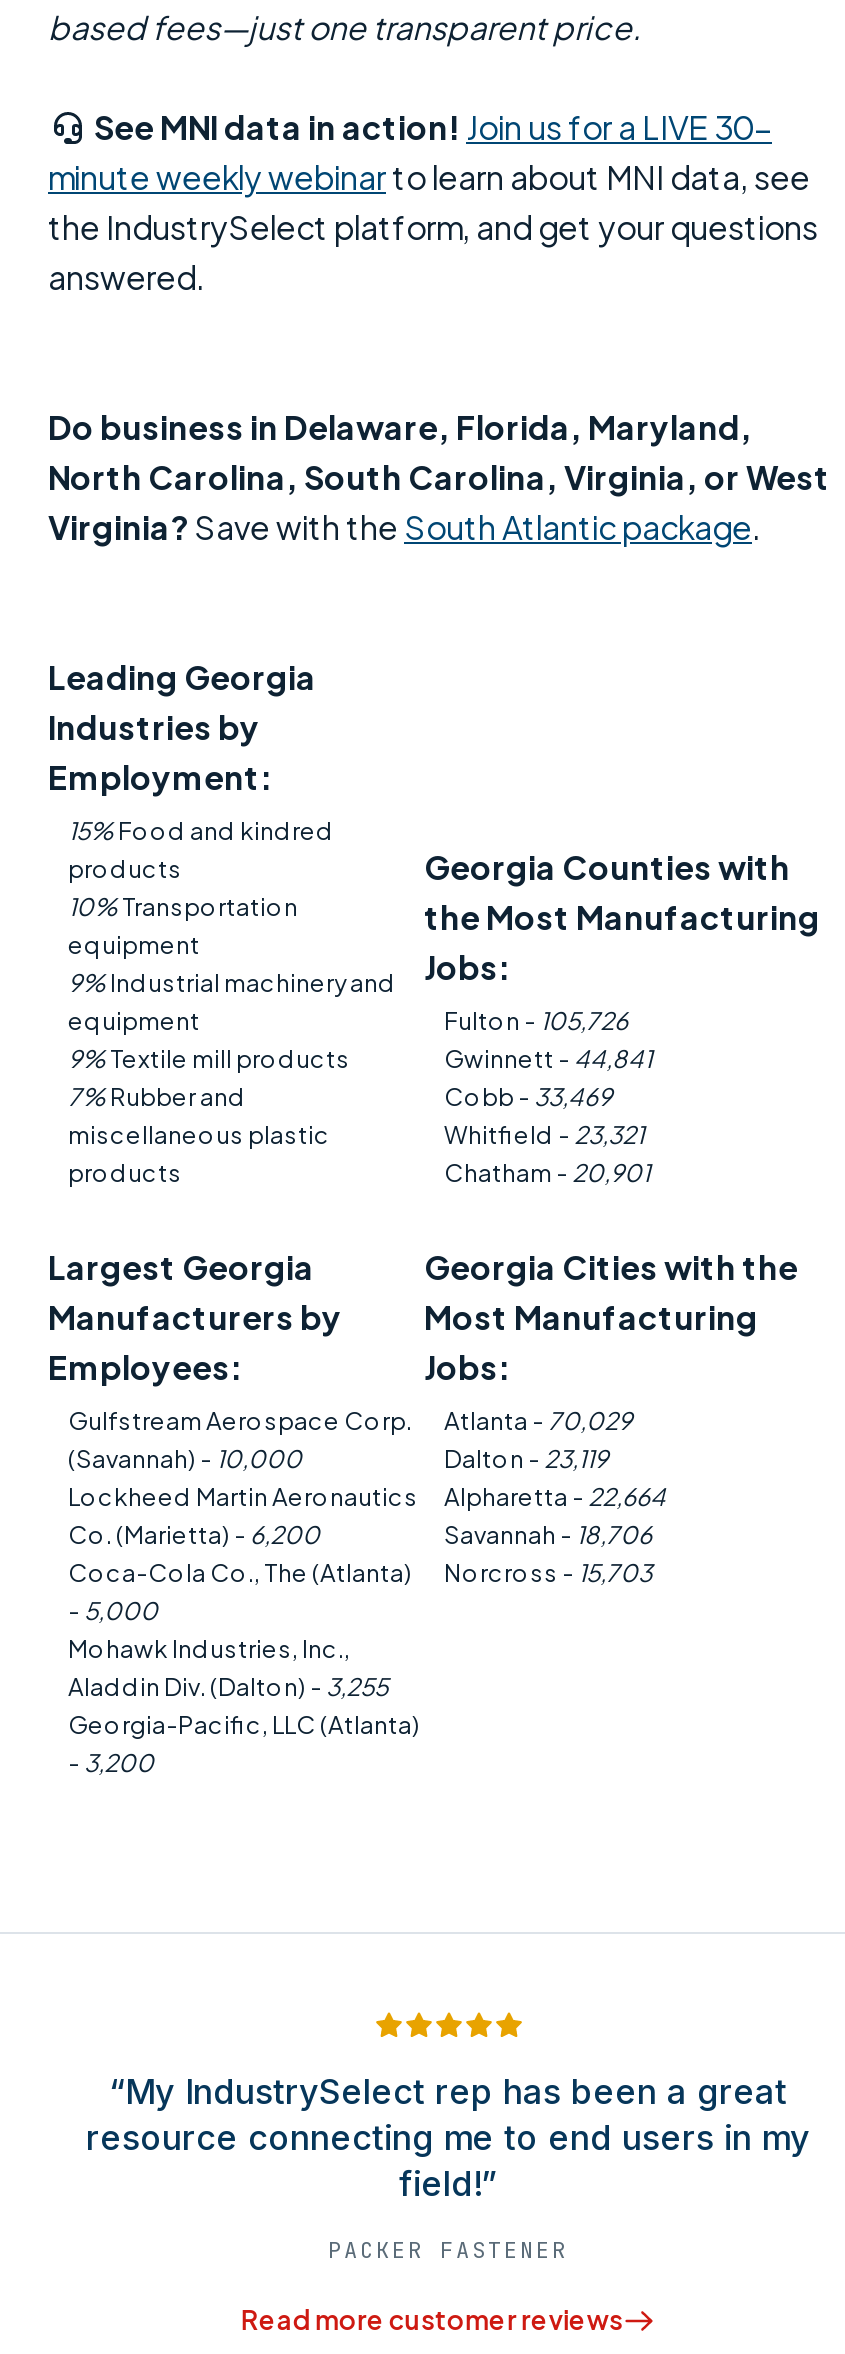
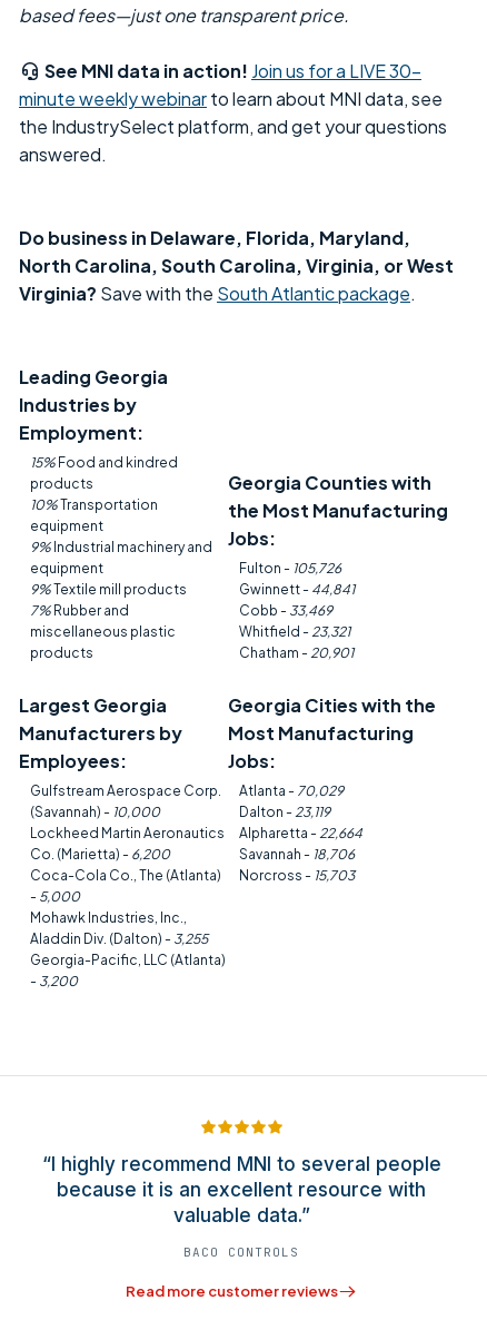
- “My IndustrySelect rep has been a great
- resource connecting me to end users in my
- field!”
+ “I highly recommend MNI to several people
+ because it is an excellent resource with
+ valuable data.”

- PACKER FASTENER
+ BACO CONTROLS
